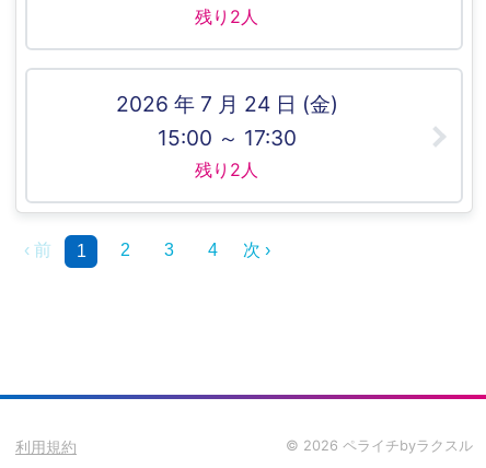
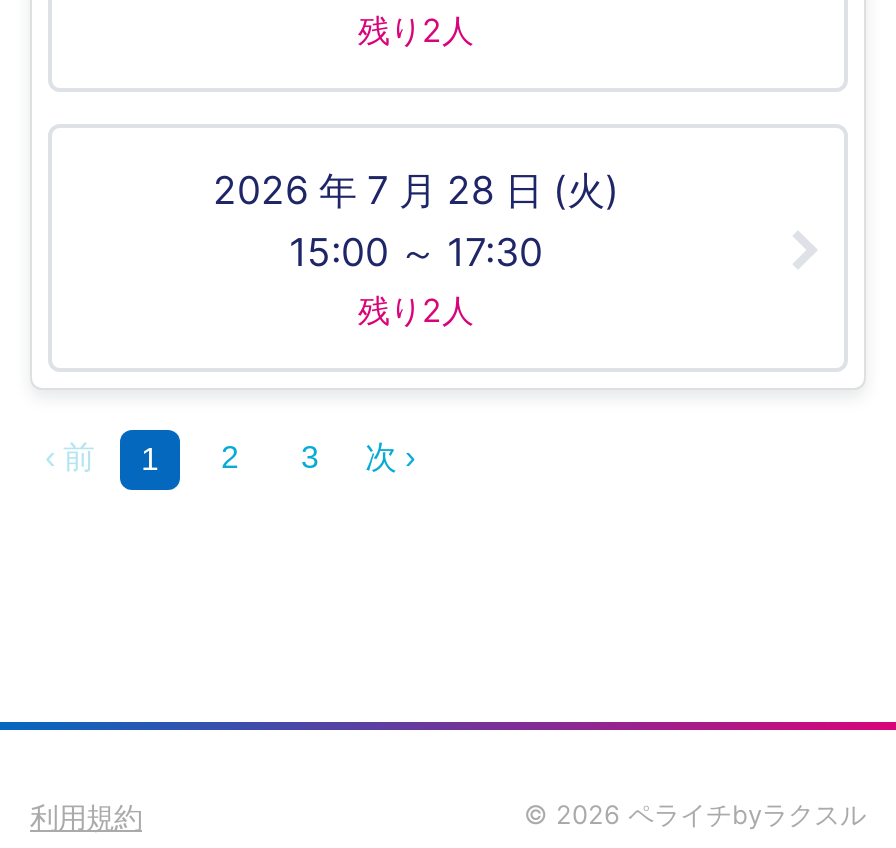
- 2026 年 7 月 24 日 (金)
+ 2026 年 7 月 28 日 (火)

- 4
